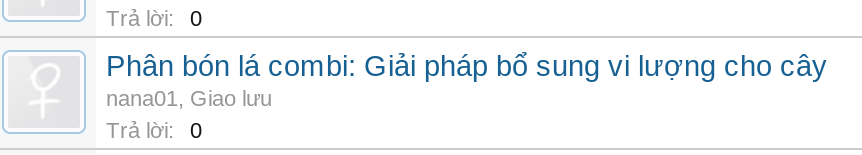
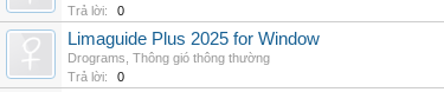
- Phân bón lá combi: Giải pháp bổ sung vi lượng cho cây
- nana01, Giao lưu
+ Limaguide Plus 2025 for Window
+ Drograms, Thông gió thông thường
